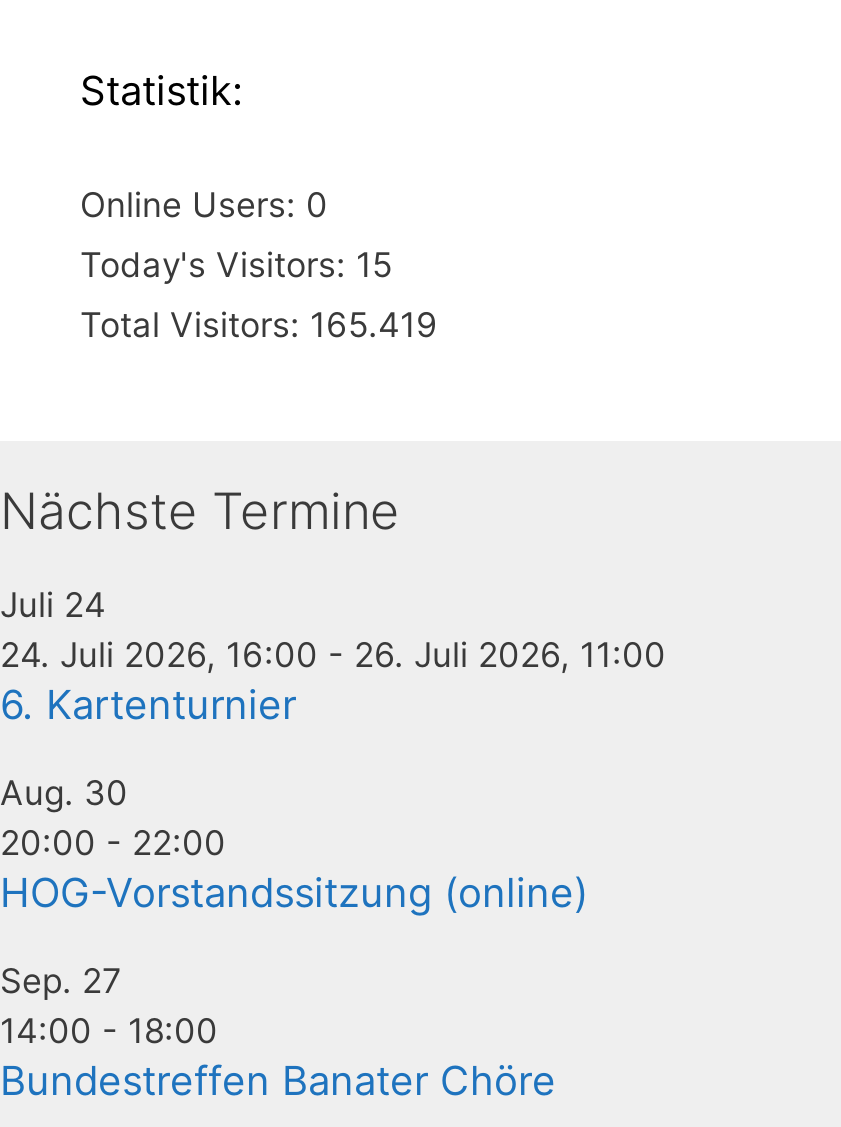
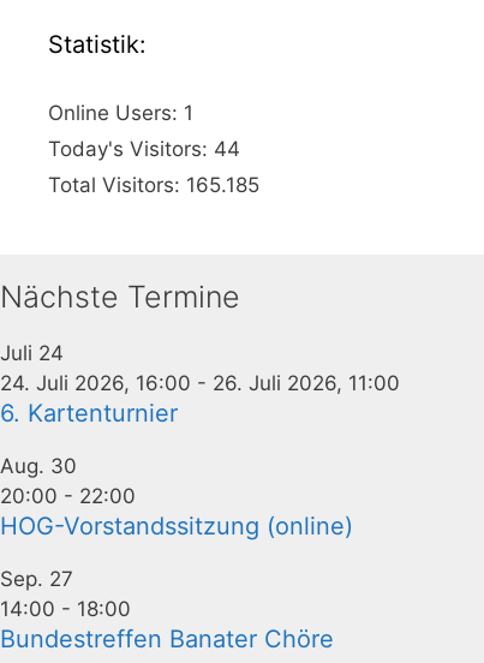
- Online Users: 0
+ Online Users: 1

- Today's Visitors: 15
+ Today's Visitors: 44

- Total Visitors: 165.419
+ Total Visitors: 165.185
